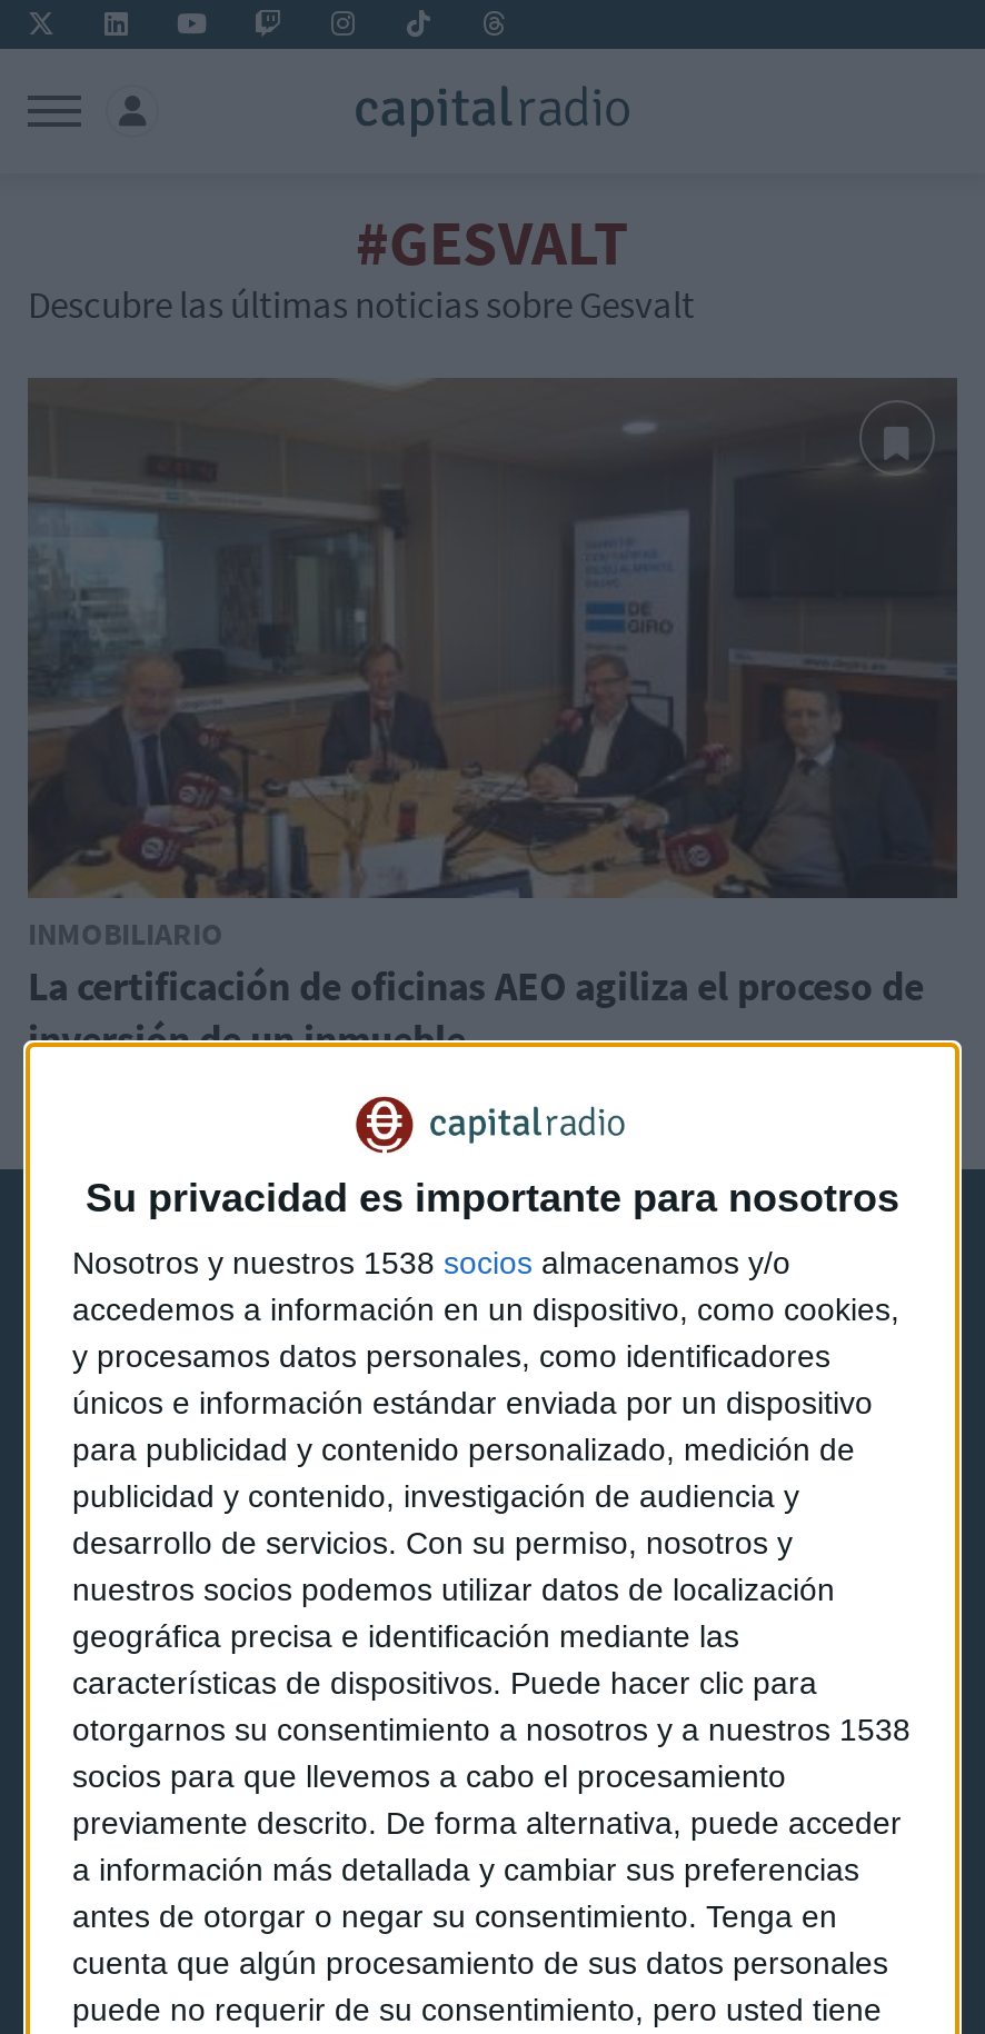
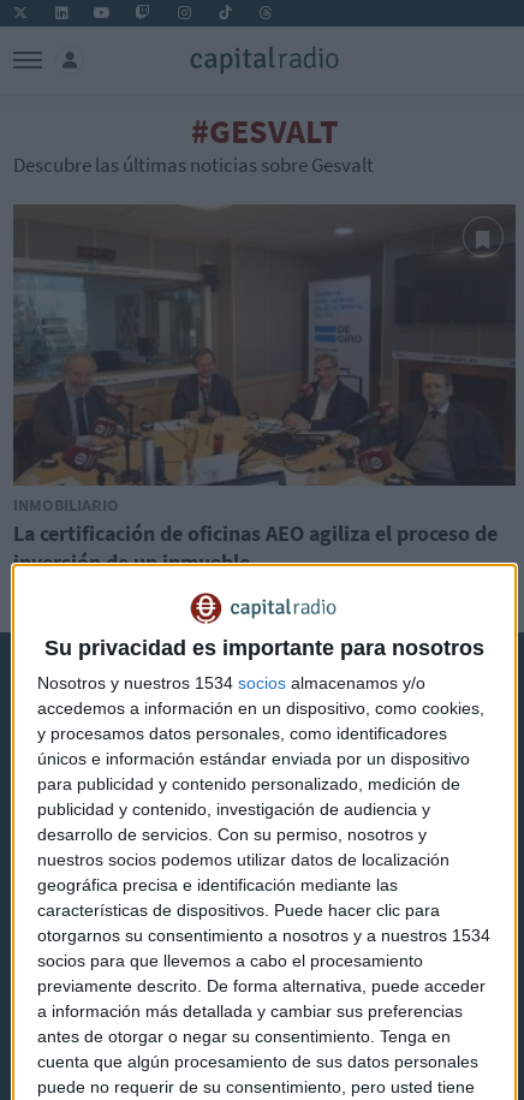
- Nosotros y nuestros 1538 socios almacenamos y/o
+ Nosotros y nuestros 1534 socios almacenamos y/o

- otorgarnos su consentimiento a nosotros y a nuestros 1538
+ otorgarnos su consentimiento a nosotros y a nuestros 1534
